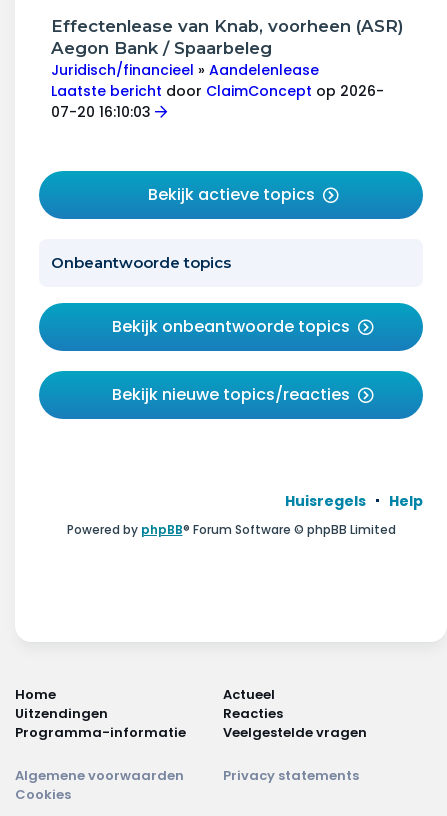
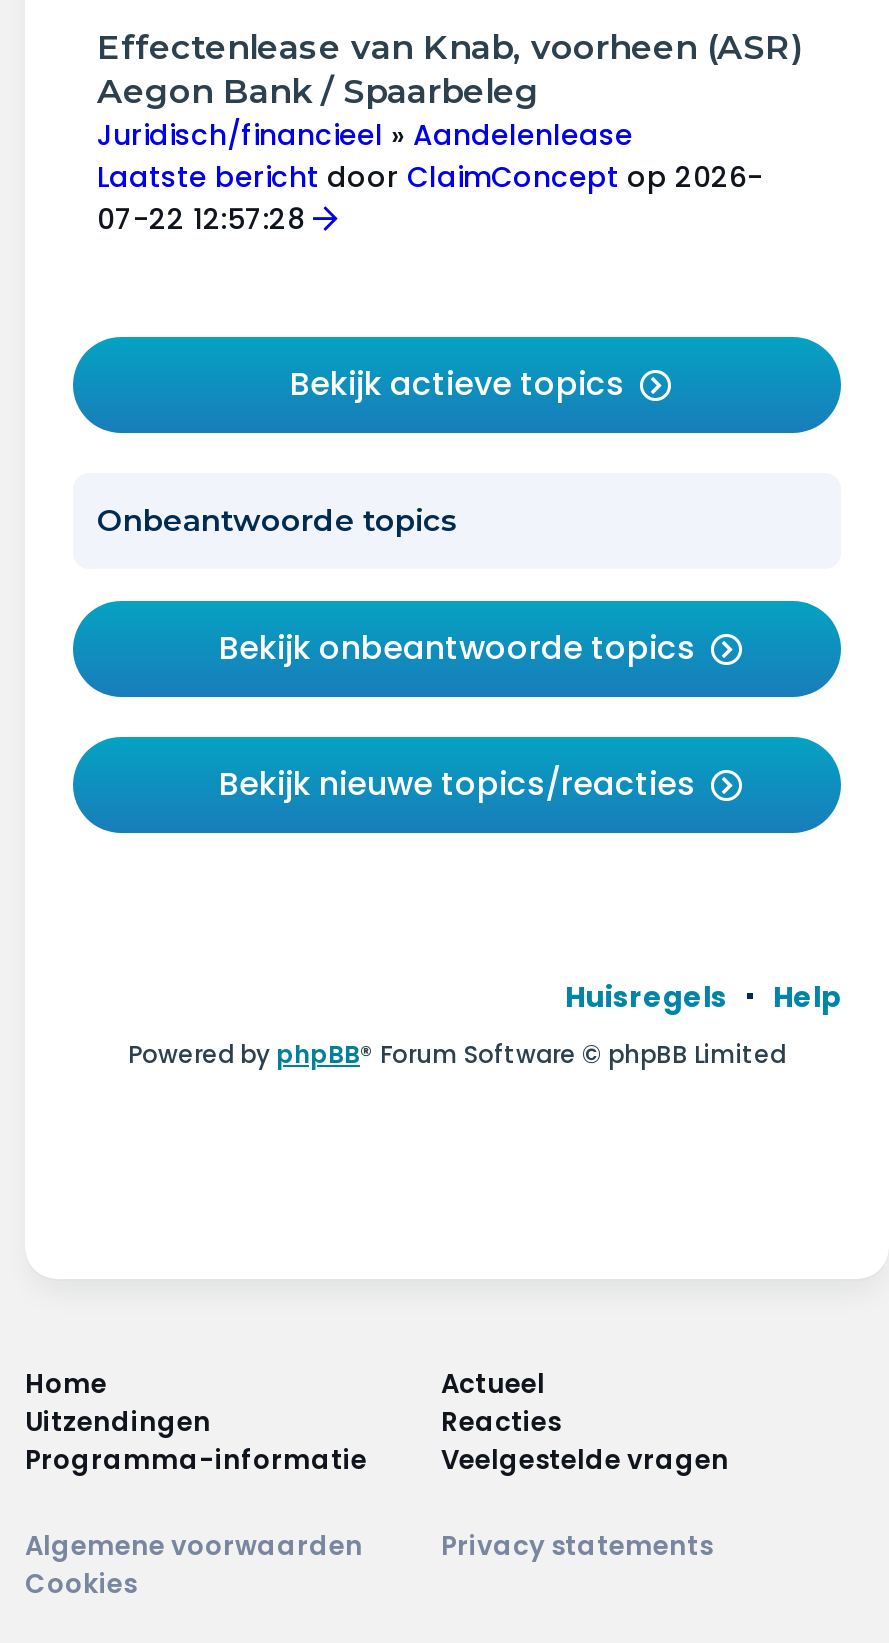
- 07-20 16:10:03
+ 07-22 12:57:28
